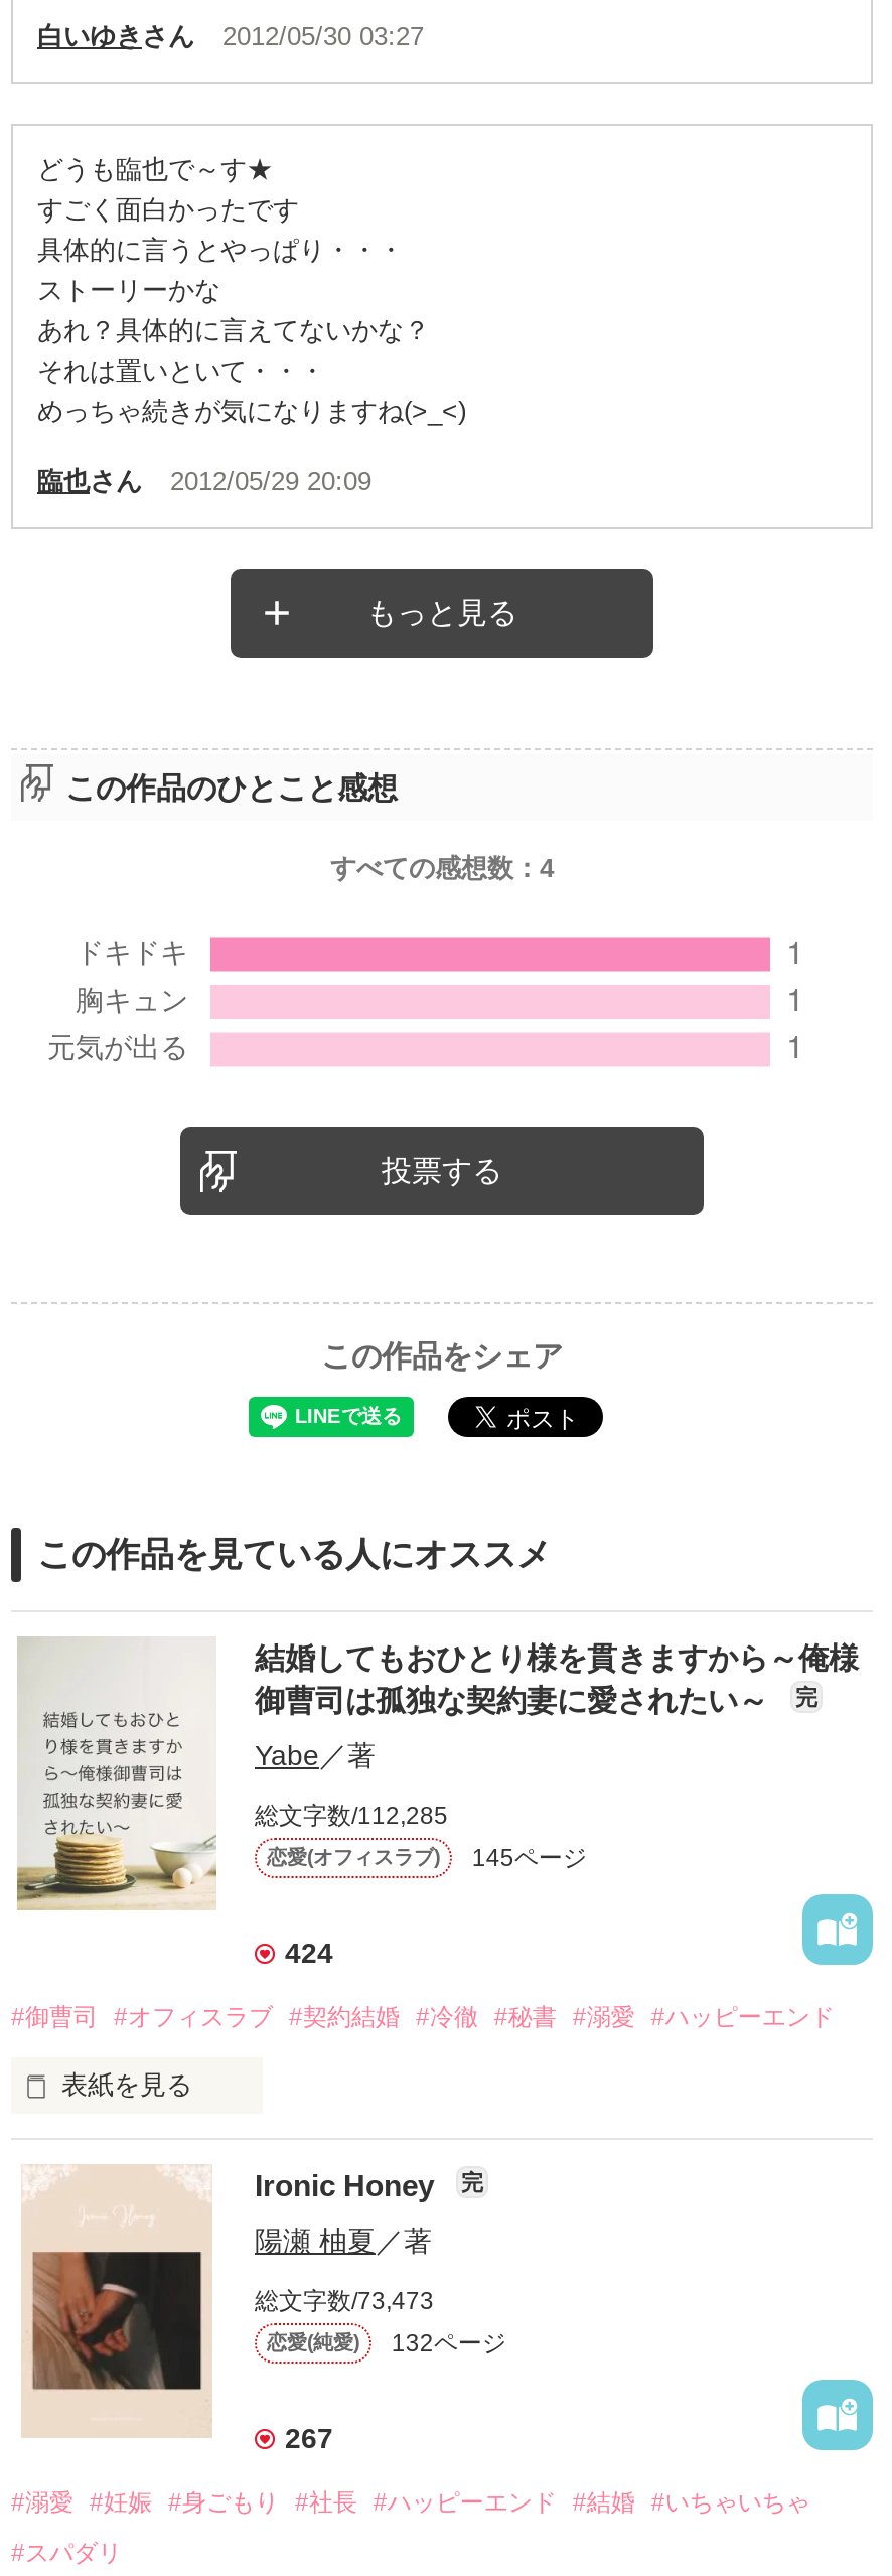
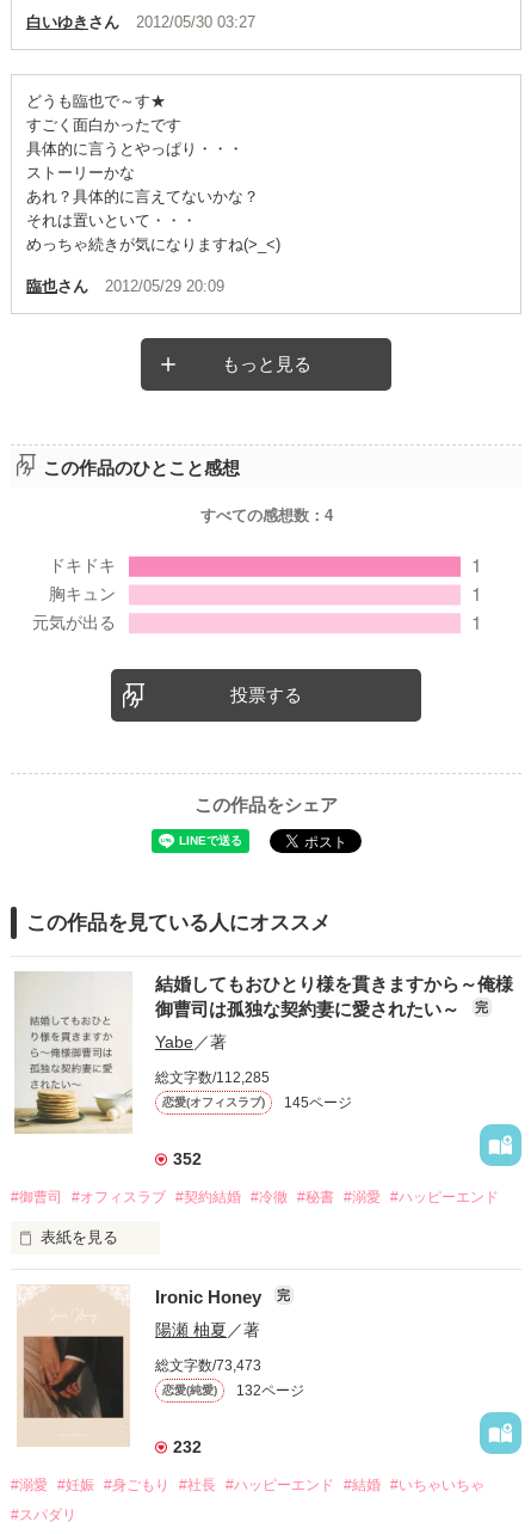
- 424
+ 352

- 267
+ 232
